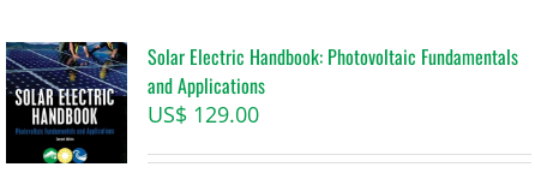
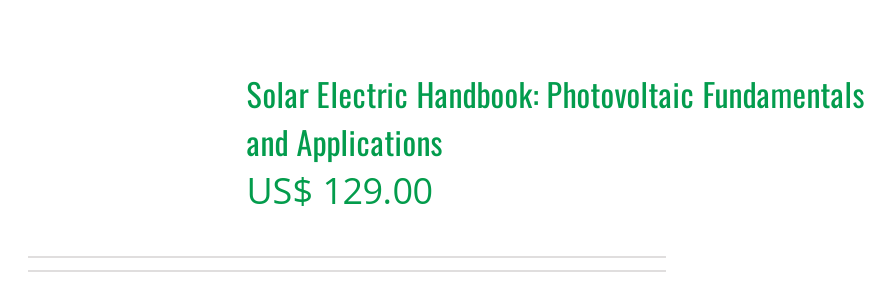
- [image]
